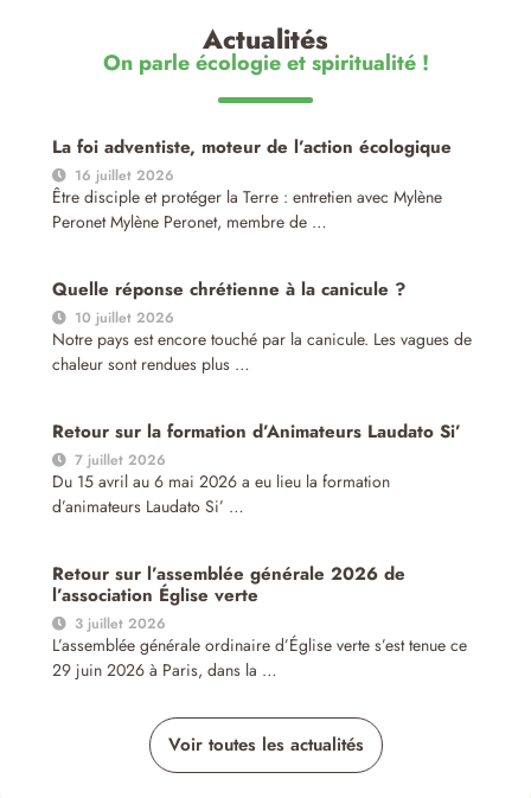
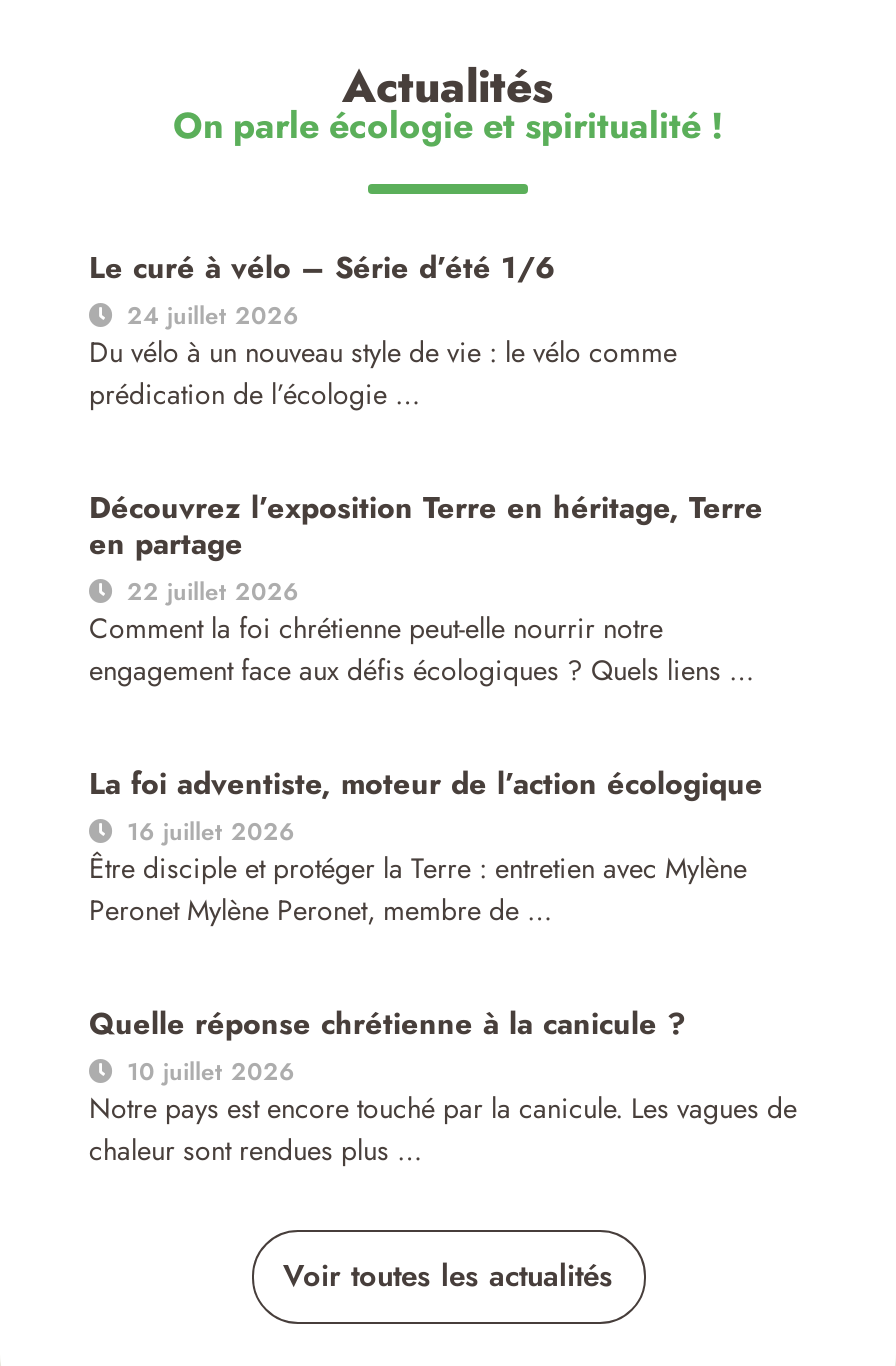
+ Le curé à vélo – Série d’été 1/6
+ 24 juillet 2026
+ Du vélo à un nouveau style de vie : le vélo comme
+ prédication de l’écologie …
+ Découvrez l’exposition Terre en héritage, Terre
+ en partage
+ 22 juillet 2026
+ Comment la foi chrétienne peut-elle nourrir notre
+ engagement face aux défis écologiques ? Quels liens …

moved down: La foi adventiste, moteur de l’action écologique | 16 juillet 2026 | Être disciple et protéger la Terre : entretien avec Mylène | Peronet Mylène Peronet, membre de … | Quelle réponse chrétienne à la canicule ? | 10 juillet 2026 | Notre pays est encore touché par la canicule. Les vagues de | chaleur sont rendues plus …

- Retour sur la formation d’Animateurs Laudato Si’
- 7 juillet 2026
- Du 15 avril au 6 mai 2026 a eu lieu la formation
- d’animateurs Laudato Si’ …
- Retour sur l’assemblée générale 2026 de
- l’association Église verte
- 3 juillet 2026
- L’assemblée générale ordinaire d’Église verte s’est tenue ce
- 29 juin 2026 à Paris, dans la …
